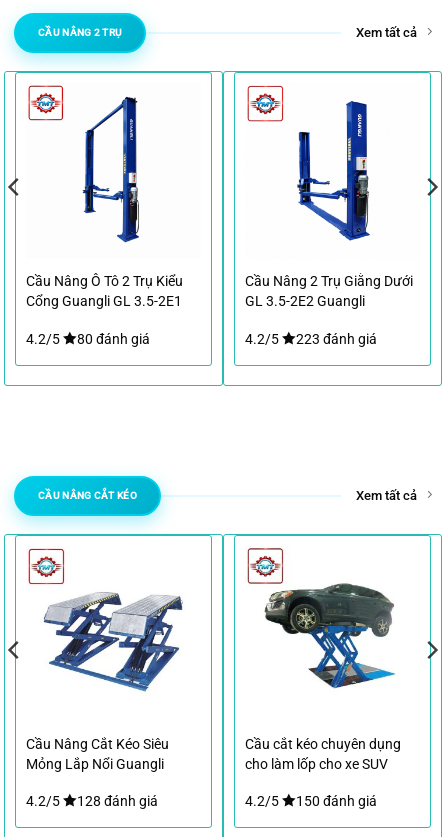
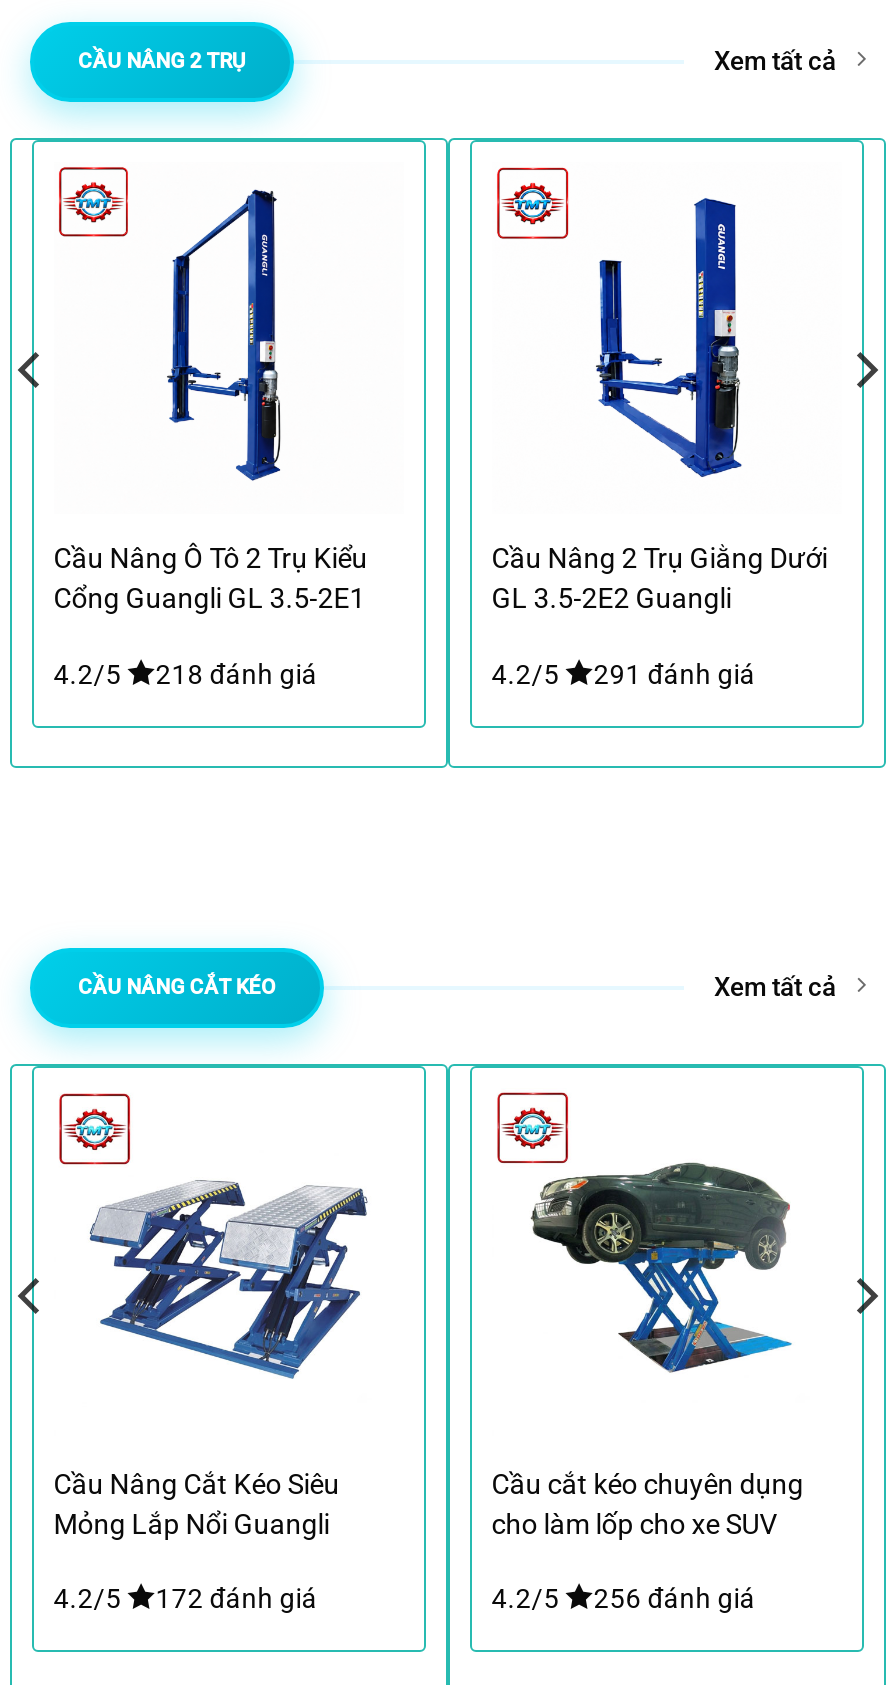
- 4.2/5 80 đánh giá
+ 4.2/5 218 đánh giá

- 4.2/5 223 đánh giá
+ 4.2/5 291 đánh giá

- 4.2/5 128 đánh giá
+ 4.2/5 172 đánh giá

- 4.2/5 150 đánh giá
+ 4.2/5 256 đánh giá
